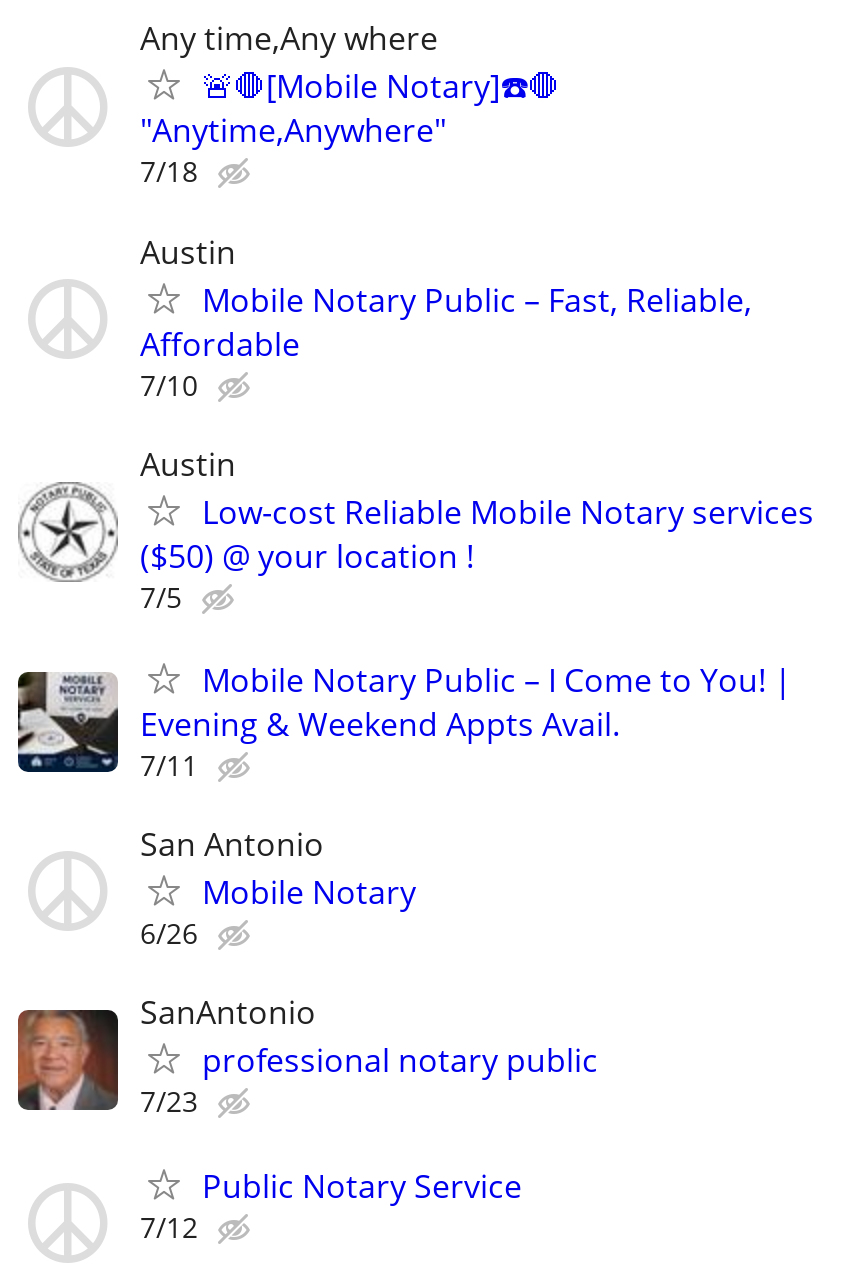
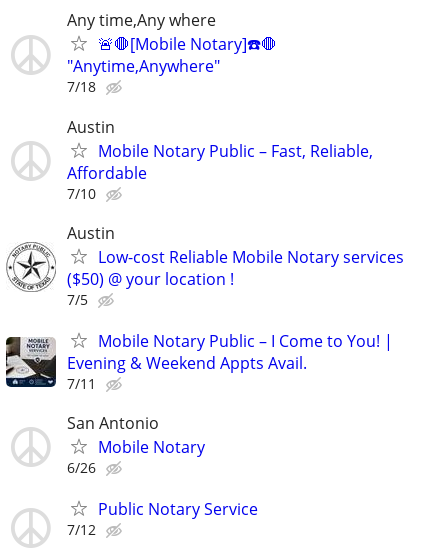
- [image]
- SanAntonio
- professional notary public
- 7/23
